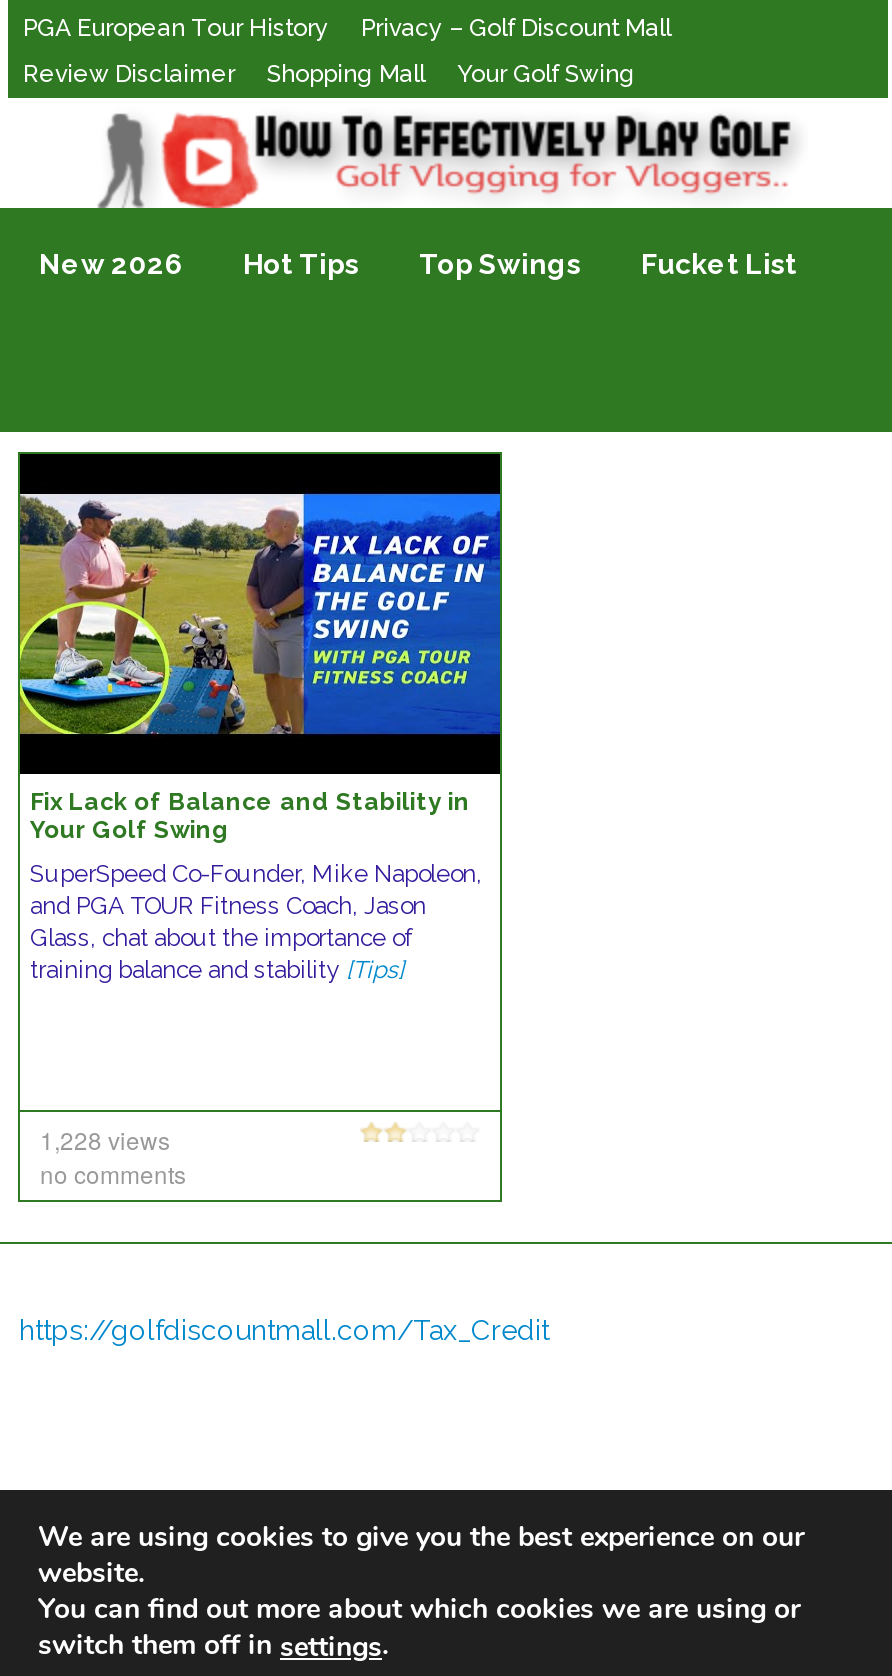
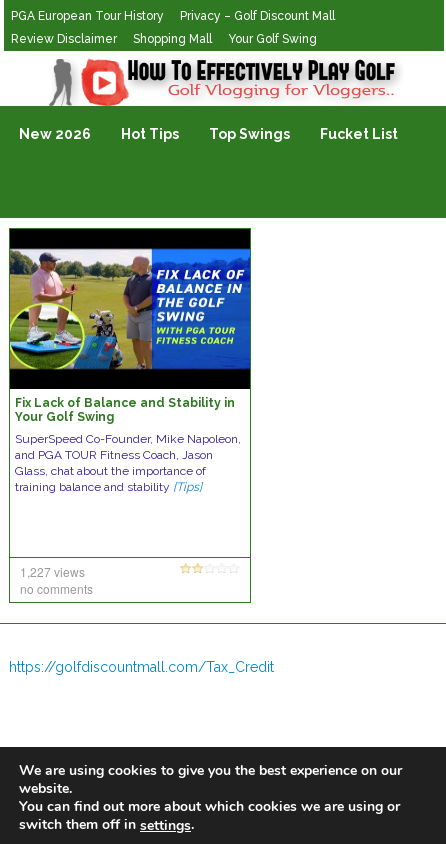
- 1,228 views
+ 1,227 views
